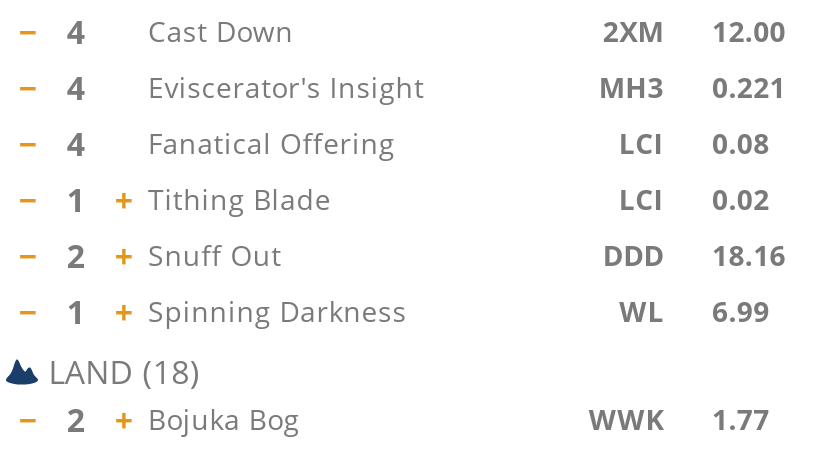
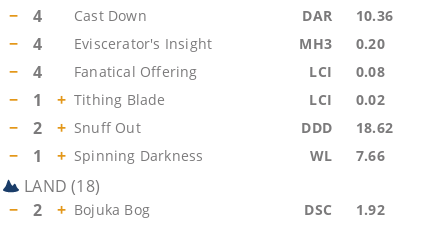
- 2XM
- 12.00
+ DAR
+ 10.36

- MH3 0.221
+ MH3 0.20

- DDD 18.16
+ DDD 18.62

- WL 6.99
+ WL 7.66

- WWK
- 1.77
+ DSC
+ 1.92
